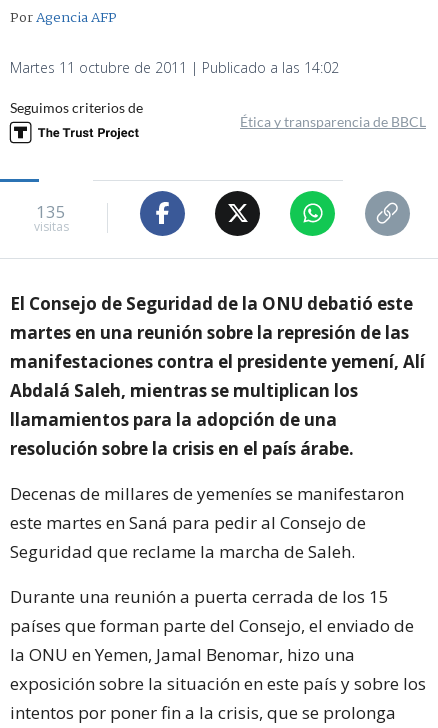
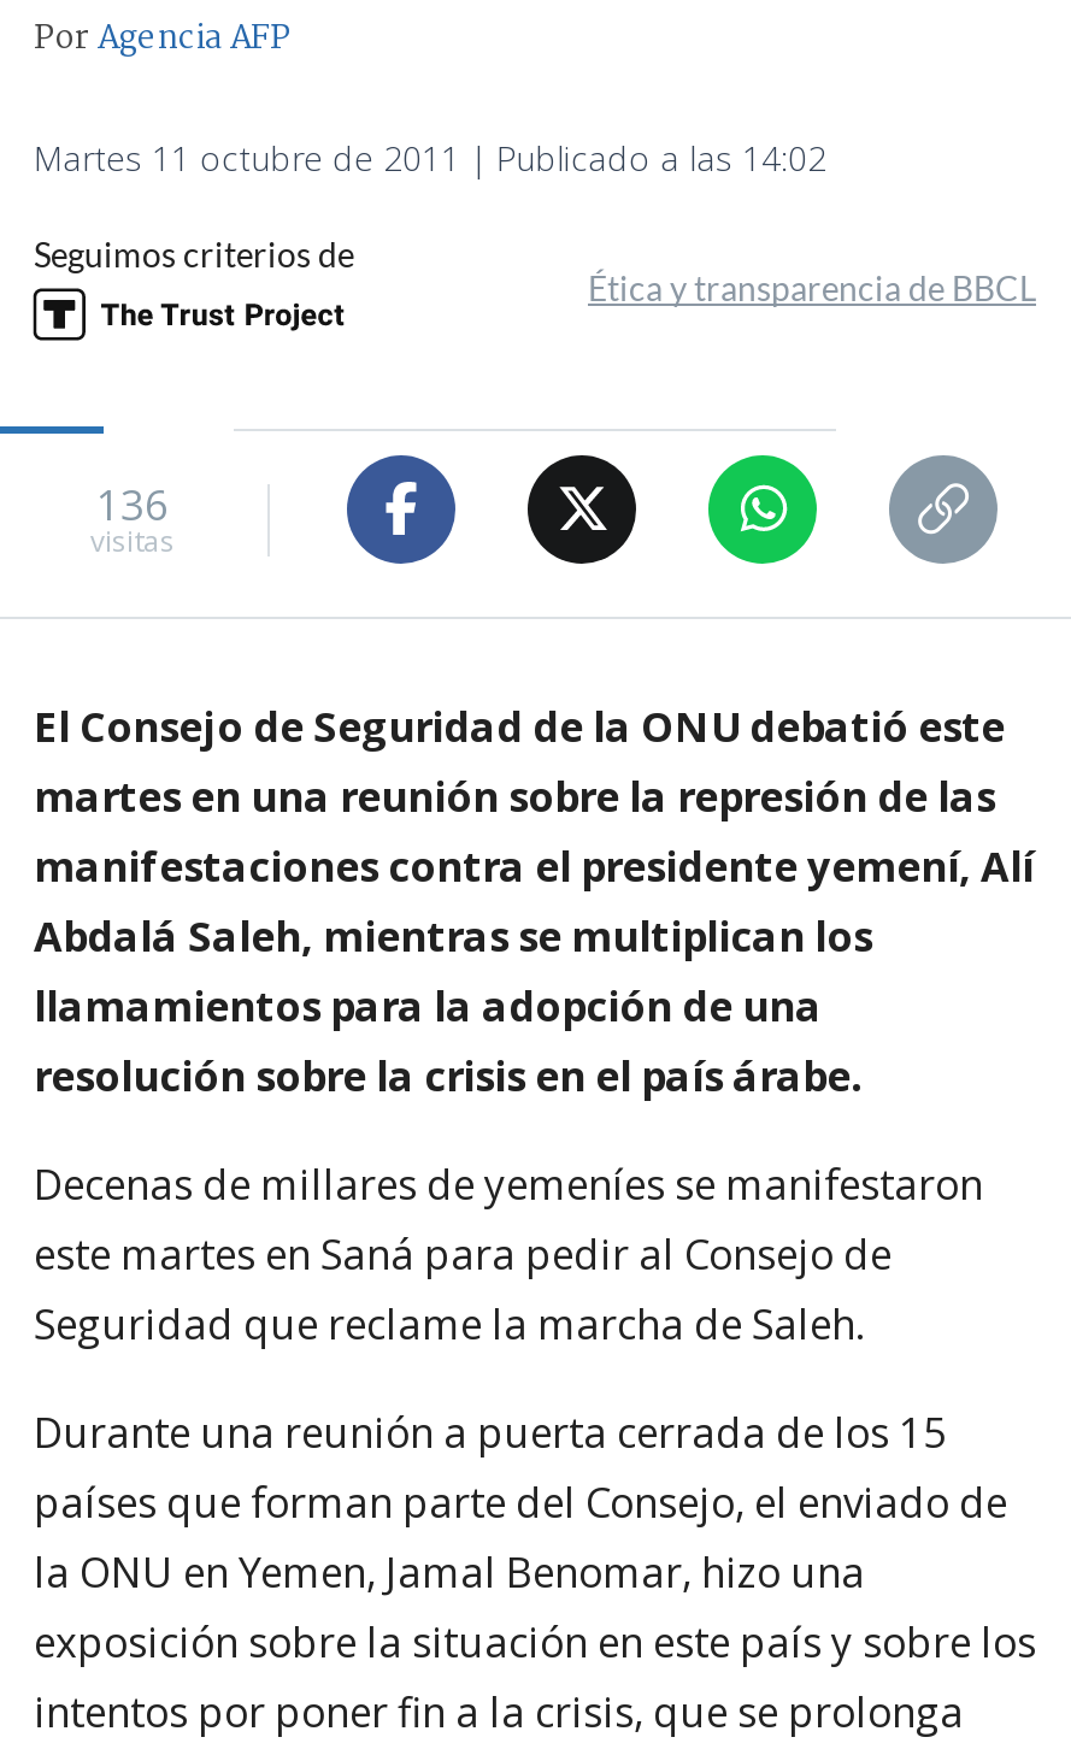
- 135
+ 136
